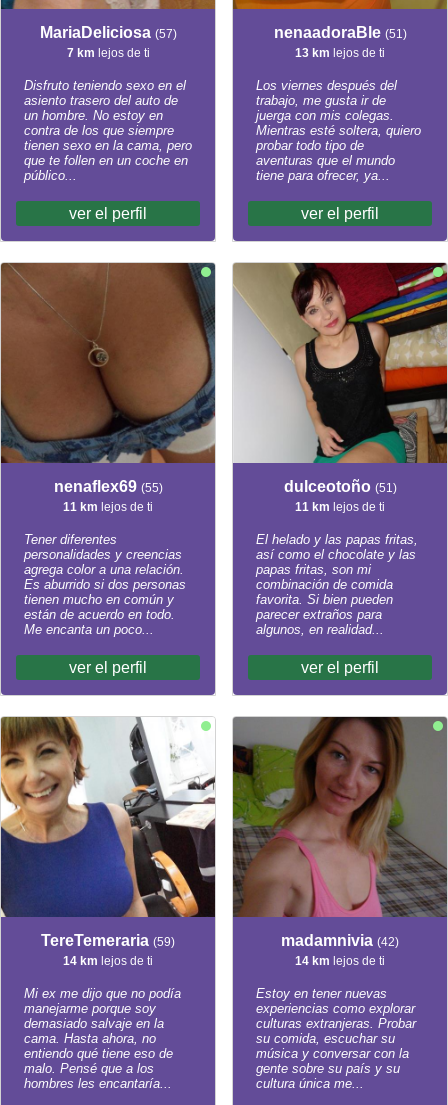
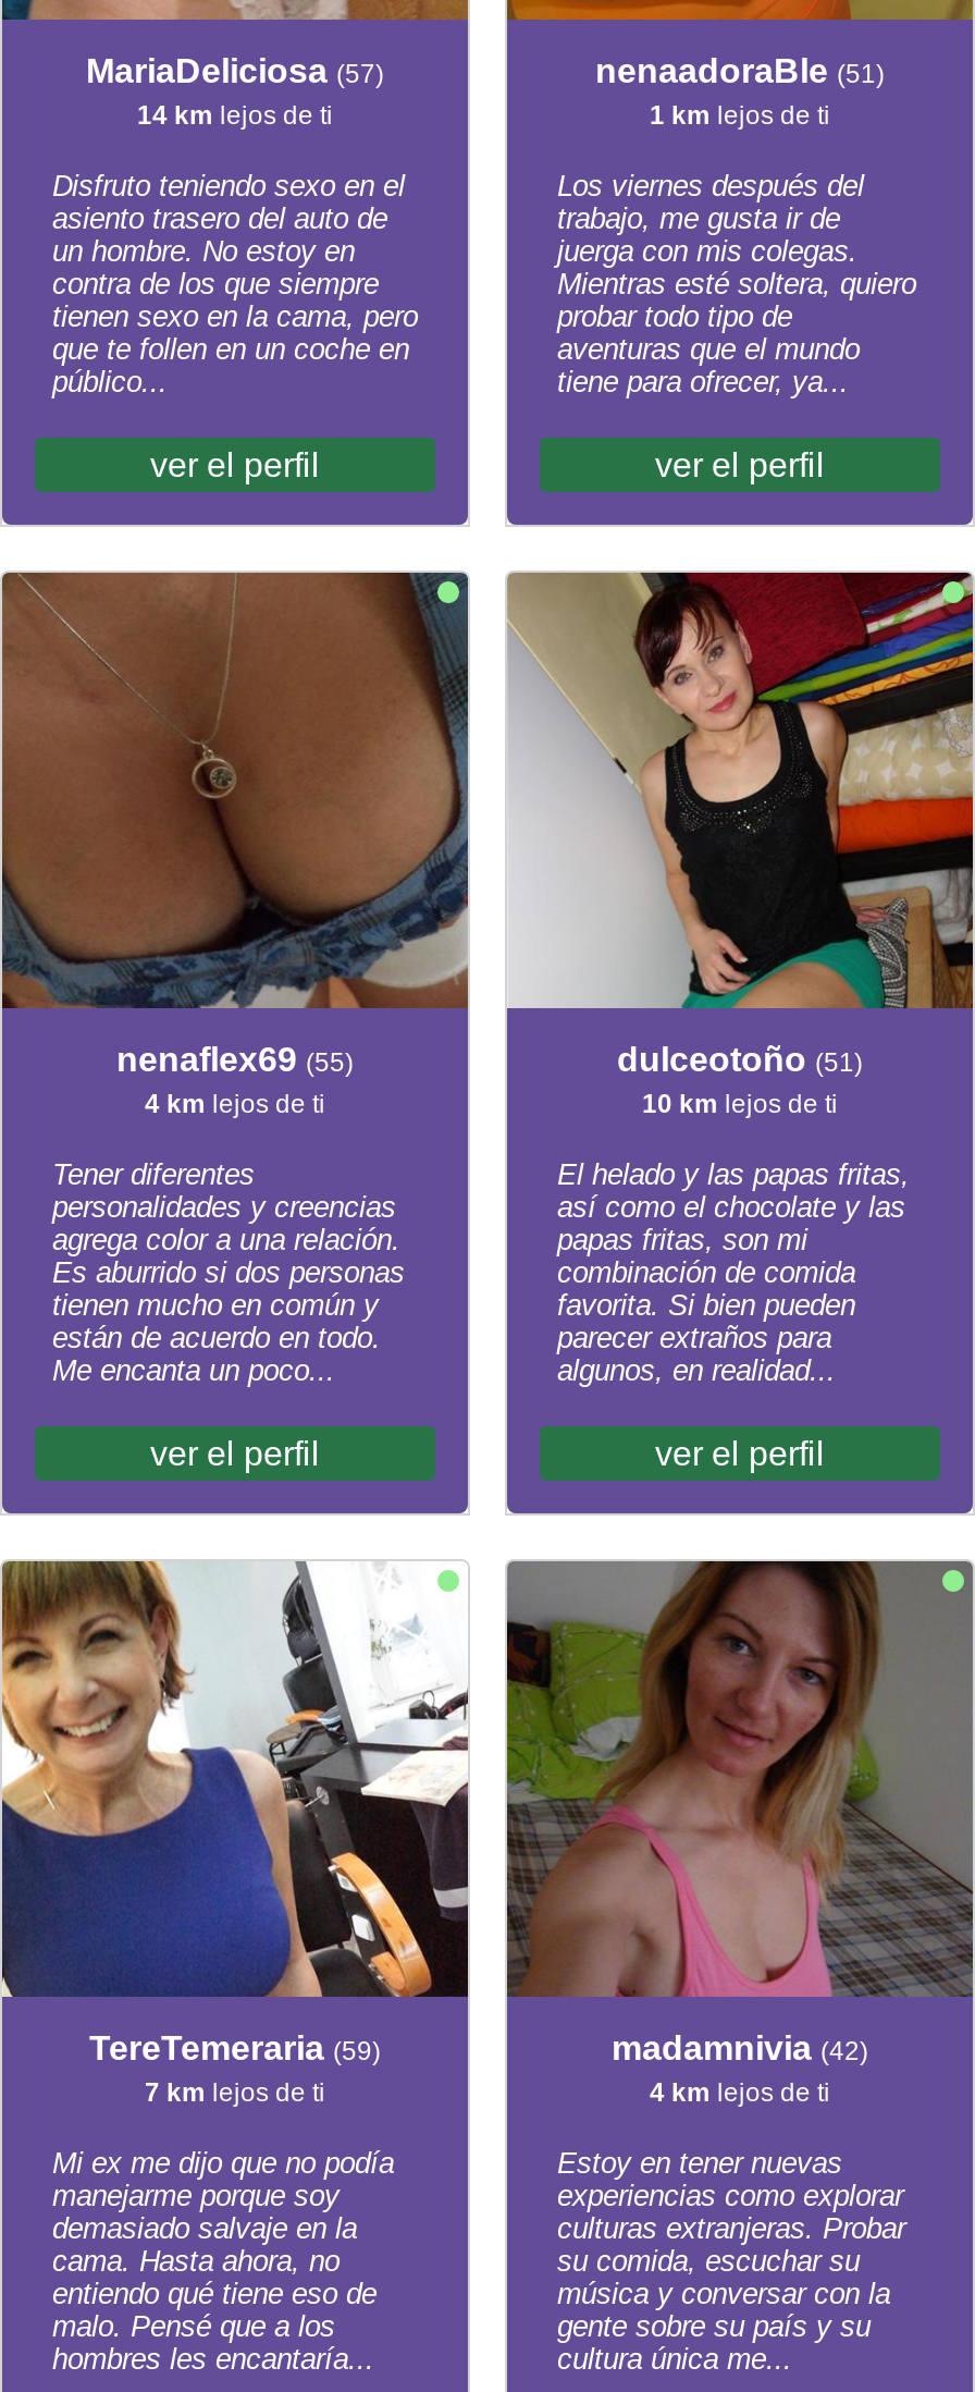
- 7 km lejos de ti
+ 14 km lejos de ti

- 13 km lejos de ti
+ 1 km lejos de ti

- 11 km lejos de ti
+ 4 km lejos de ti

- 11 km lejos de ti
+ 10 km lejos de ti

- 14 km lejos de ti
+ 7 km lejos de ti

- 14 km lejos de ti
+ 4 km lejos de ti
